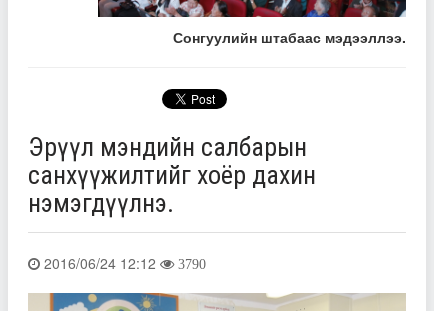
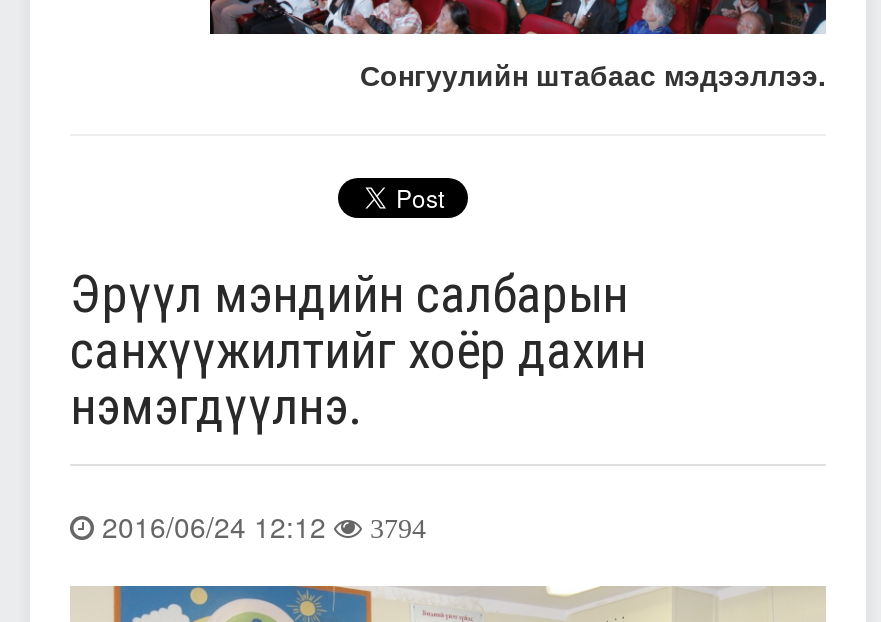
- 2016/06/24 12:12 3790
+ 2016/06/24 12:12 3794
